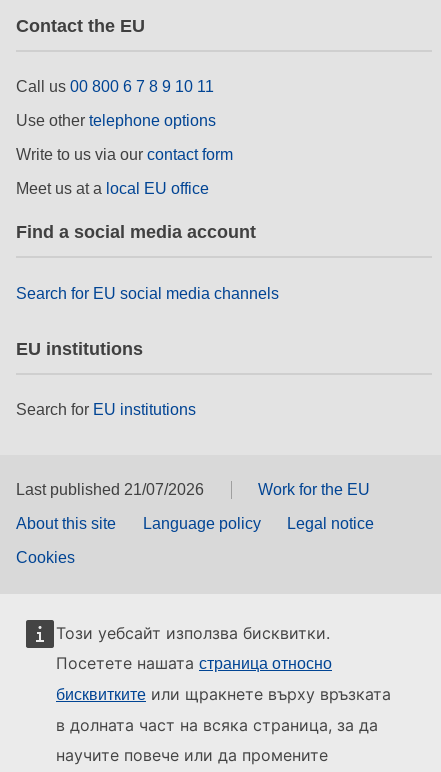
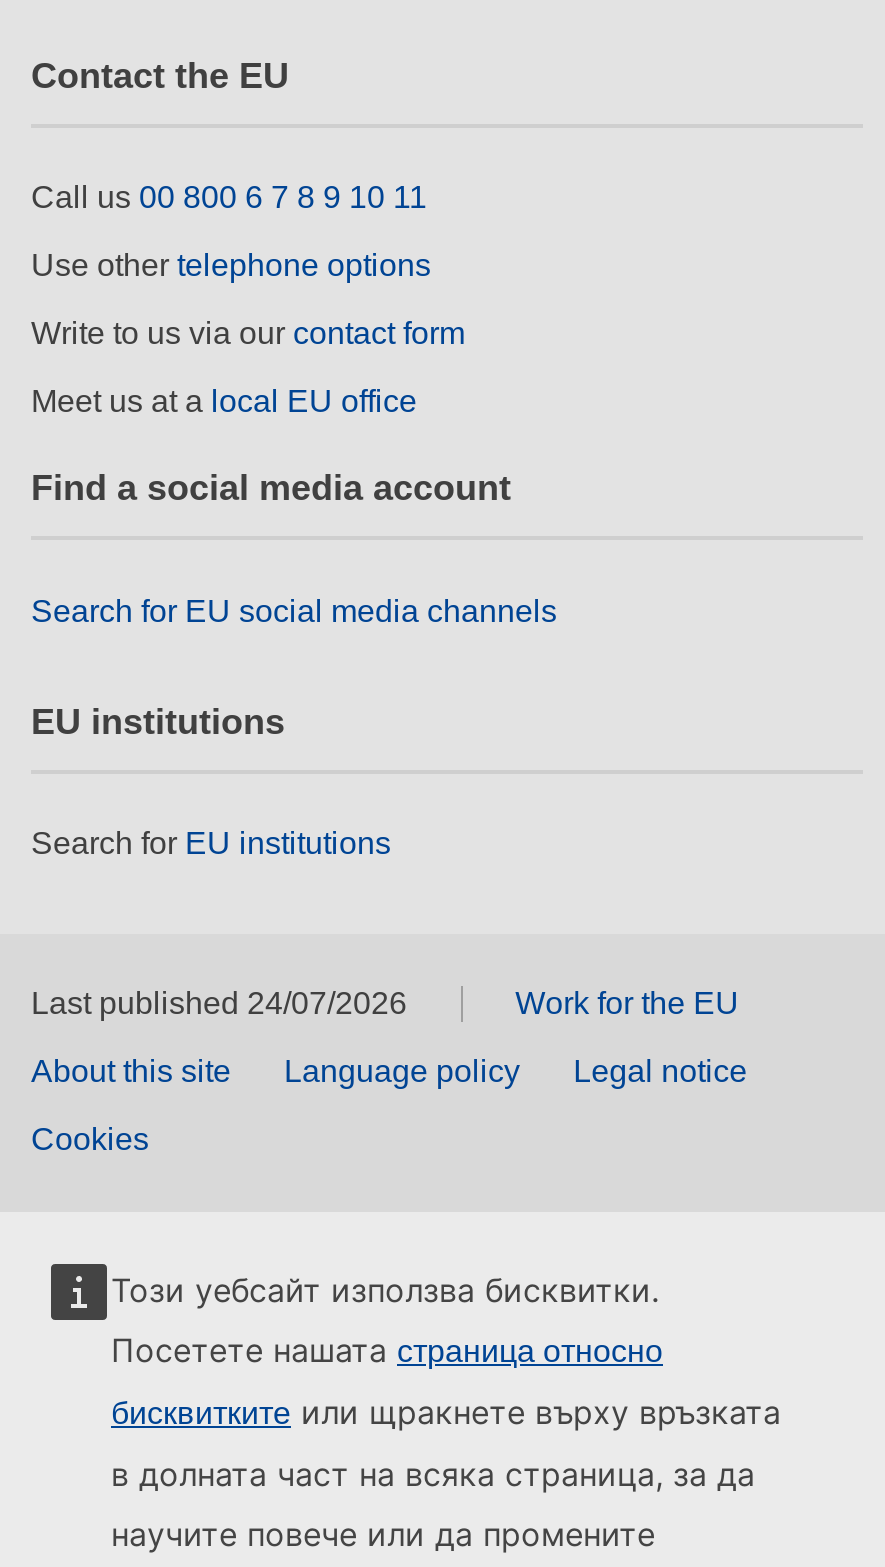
- Last published 21/07/2026
+ Last published 24/07/2026
